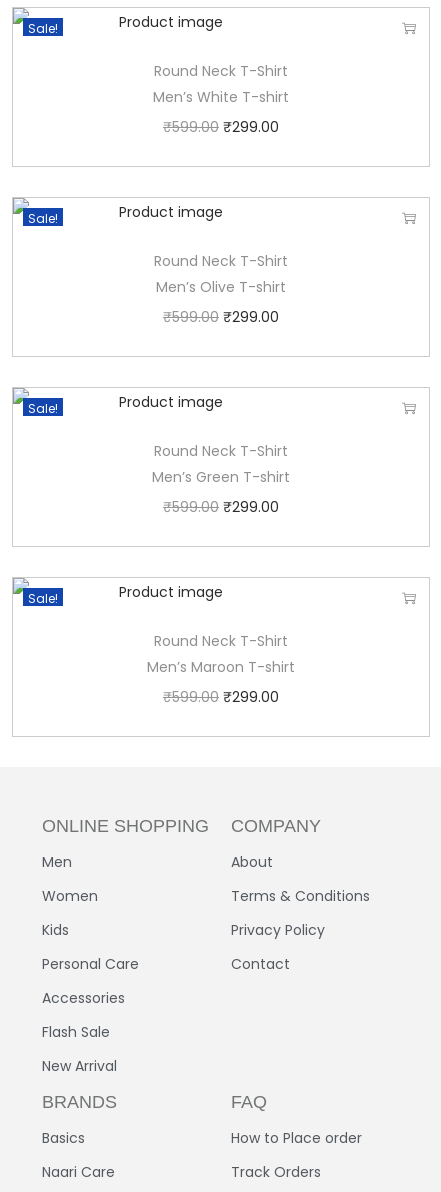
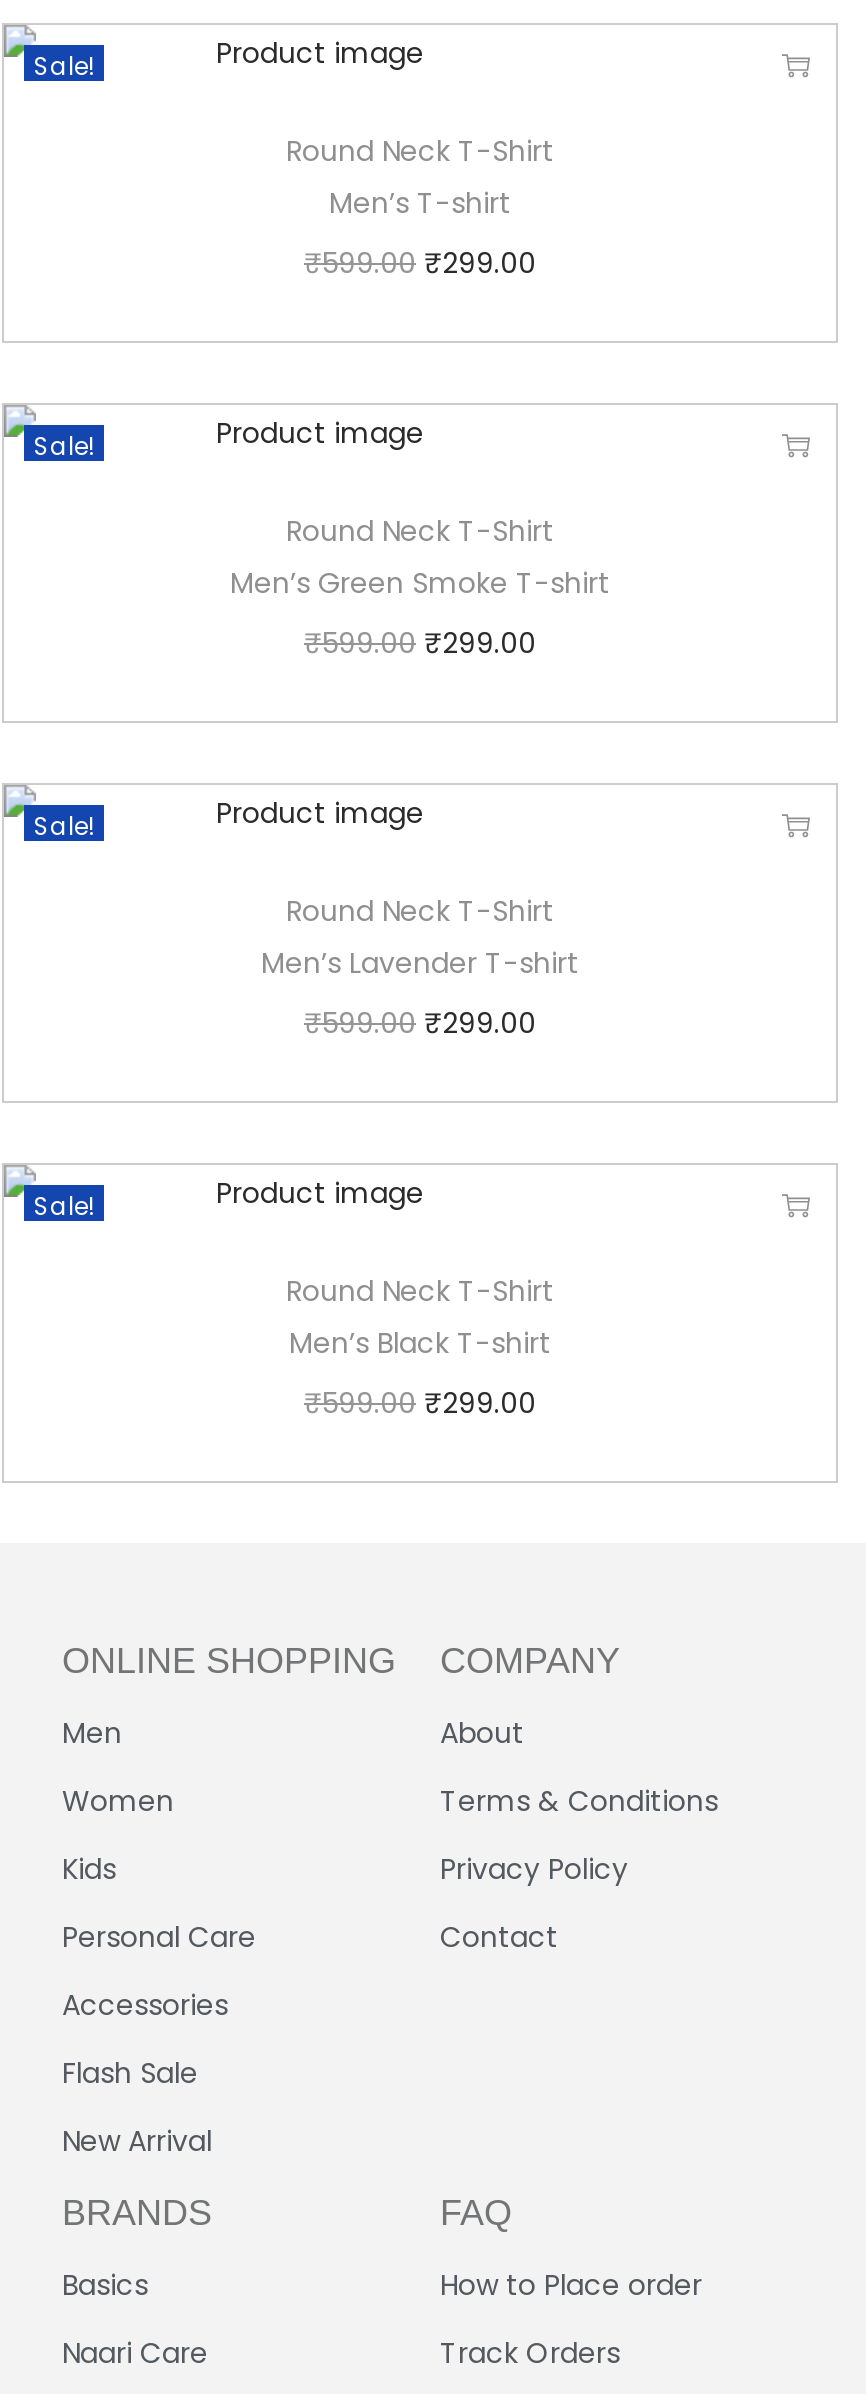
- Men’s White T-shirt
+ Men’s T-shirt

- Men’s Olive T-shirt
+ Men’s Green Smoke T-shirt

- Men’s Green T-shirt
+ Men’s Lavender T-shirt

- Men’s Maroon T-shirt
+ Men’s Black T-shirt
